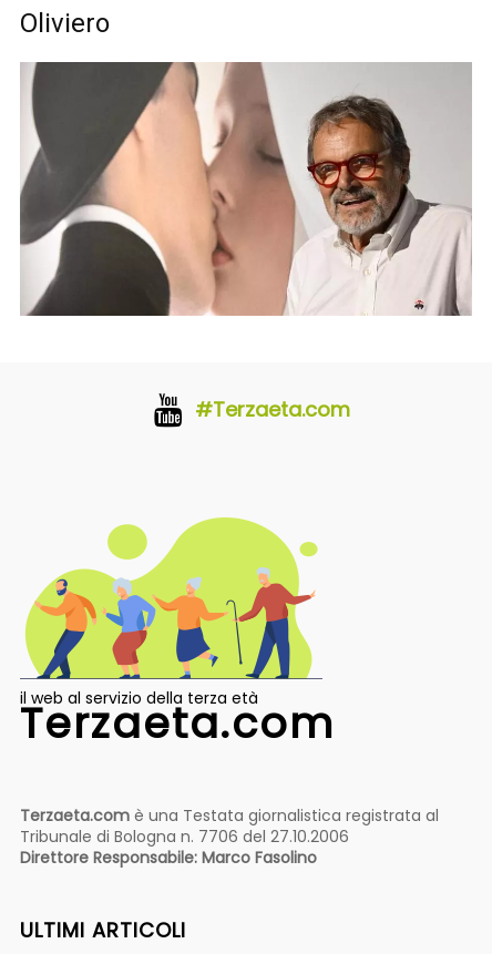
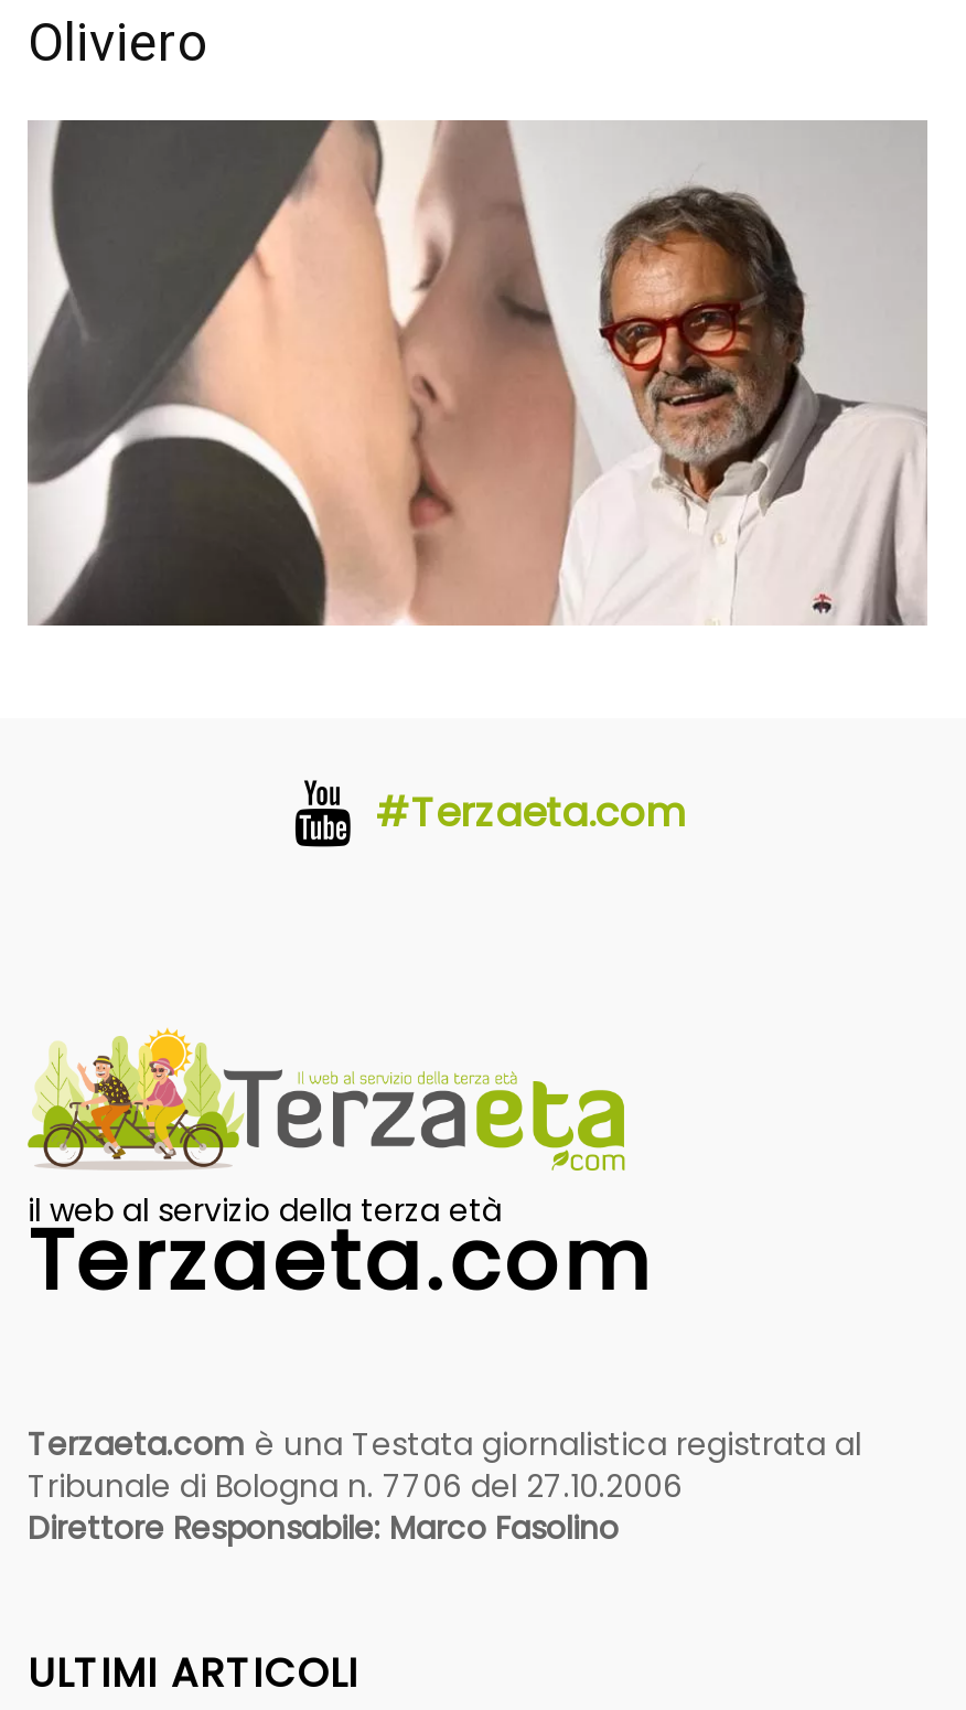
- [image]
+ [image]
